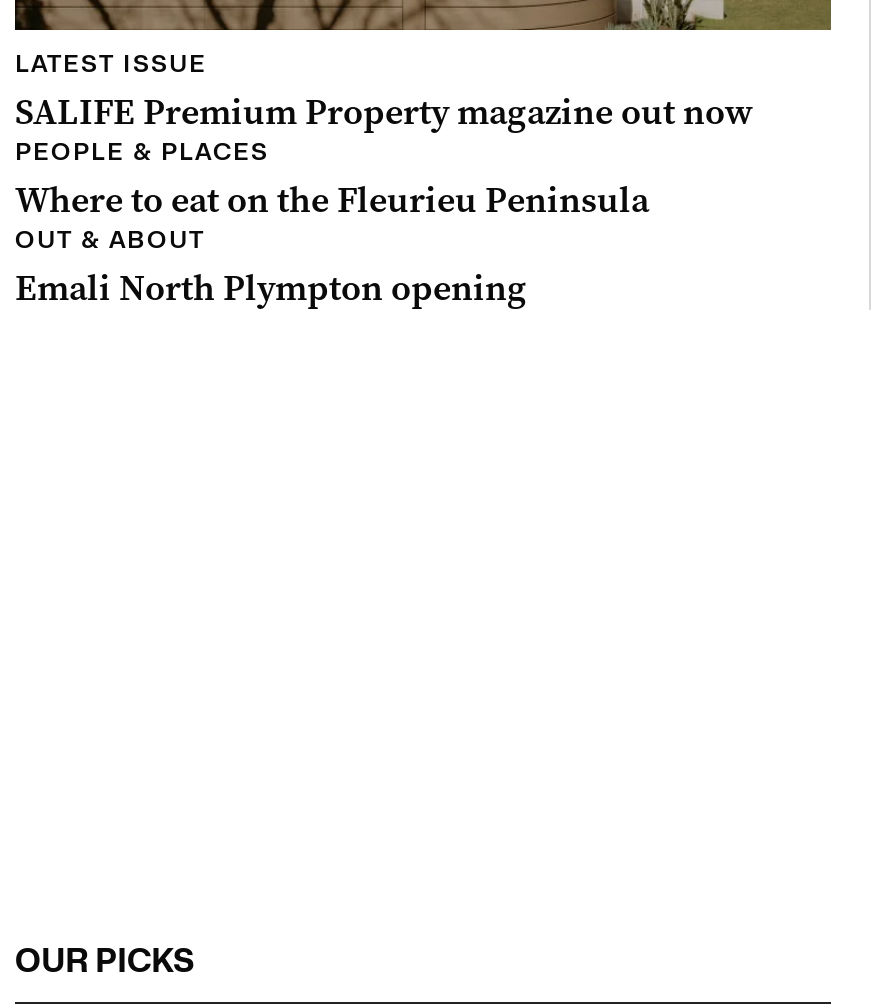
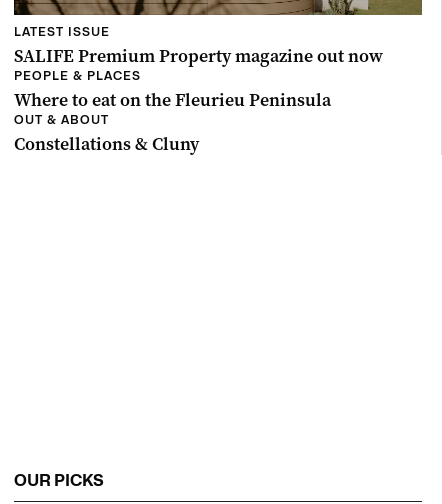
- Emali North Plympton opening
+ Constellations & Cluny
